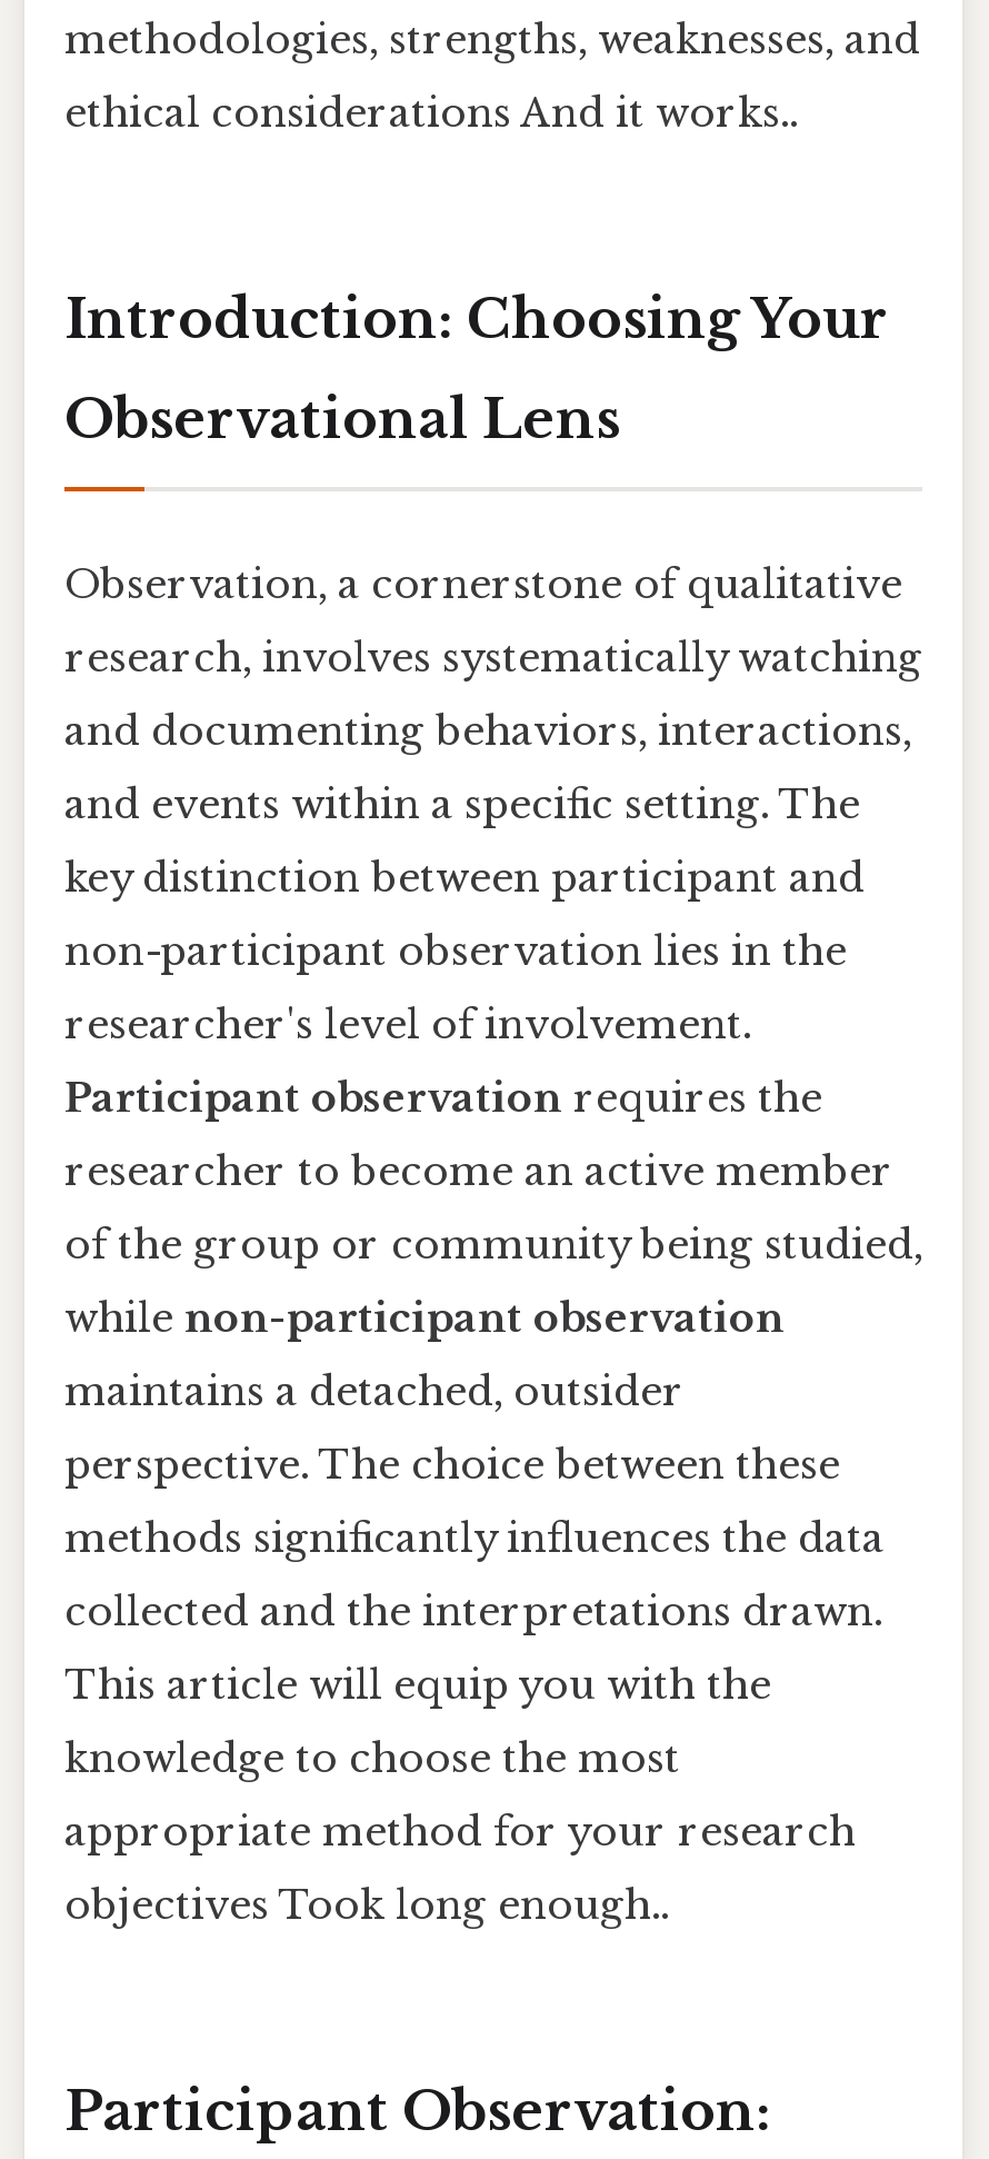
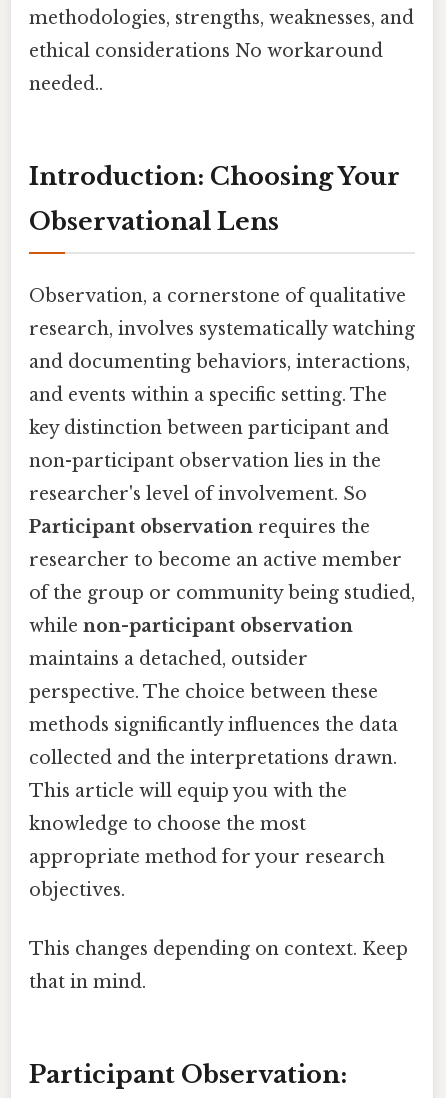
- ethical considerations And it works..
+ ethical considerations No workaround
+ needed..

- researcher's level of involvement.
+ researcher's level of involvement. So

- objectives Took long enough..
+ objectives.
+ This changes depending on context. Keep
+ that in mind.
